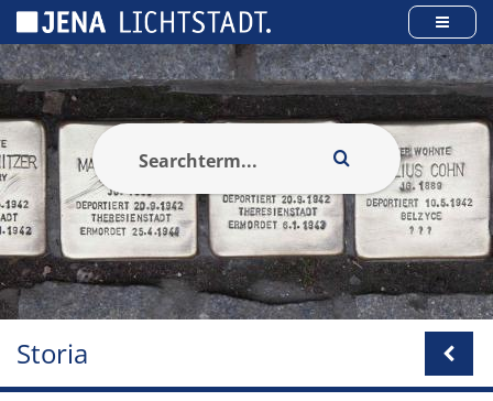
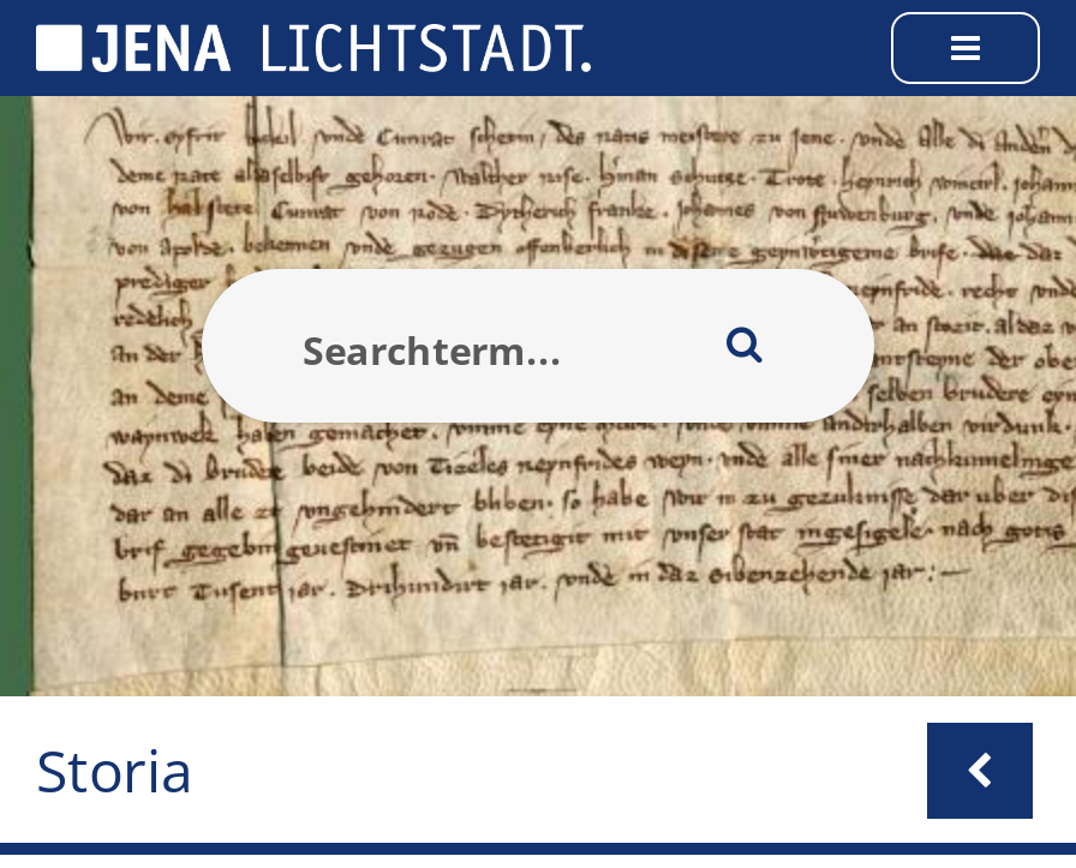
- [image]
+ [image]
